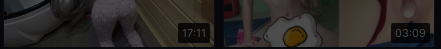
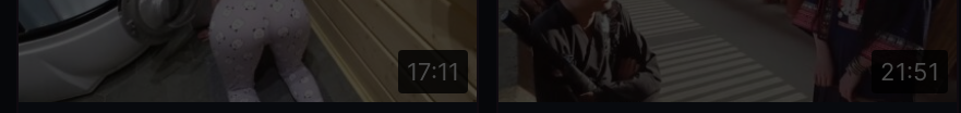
- 03:09
+ 21:51
